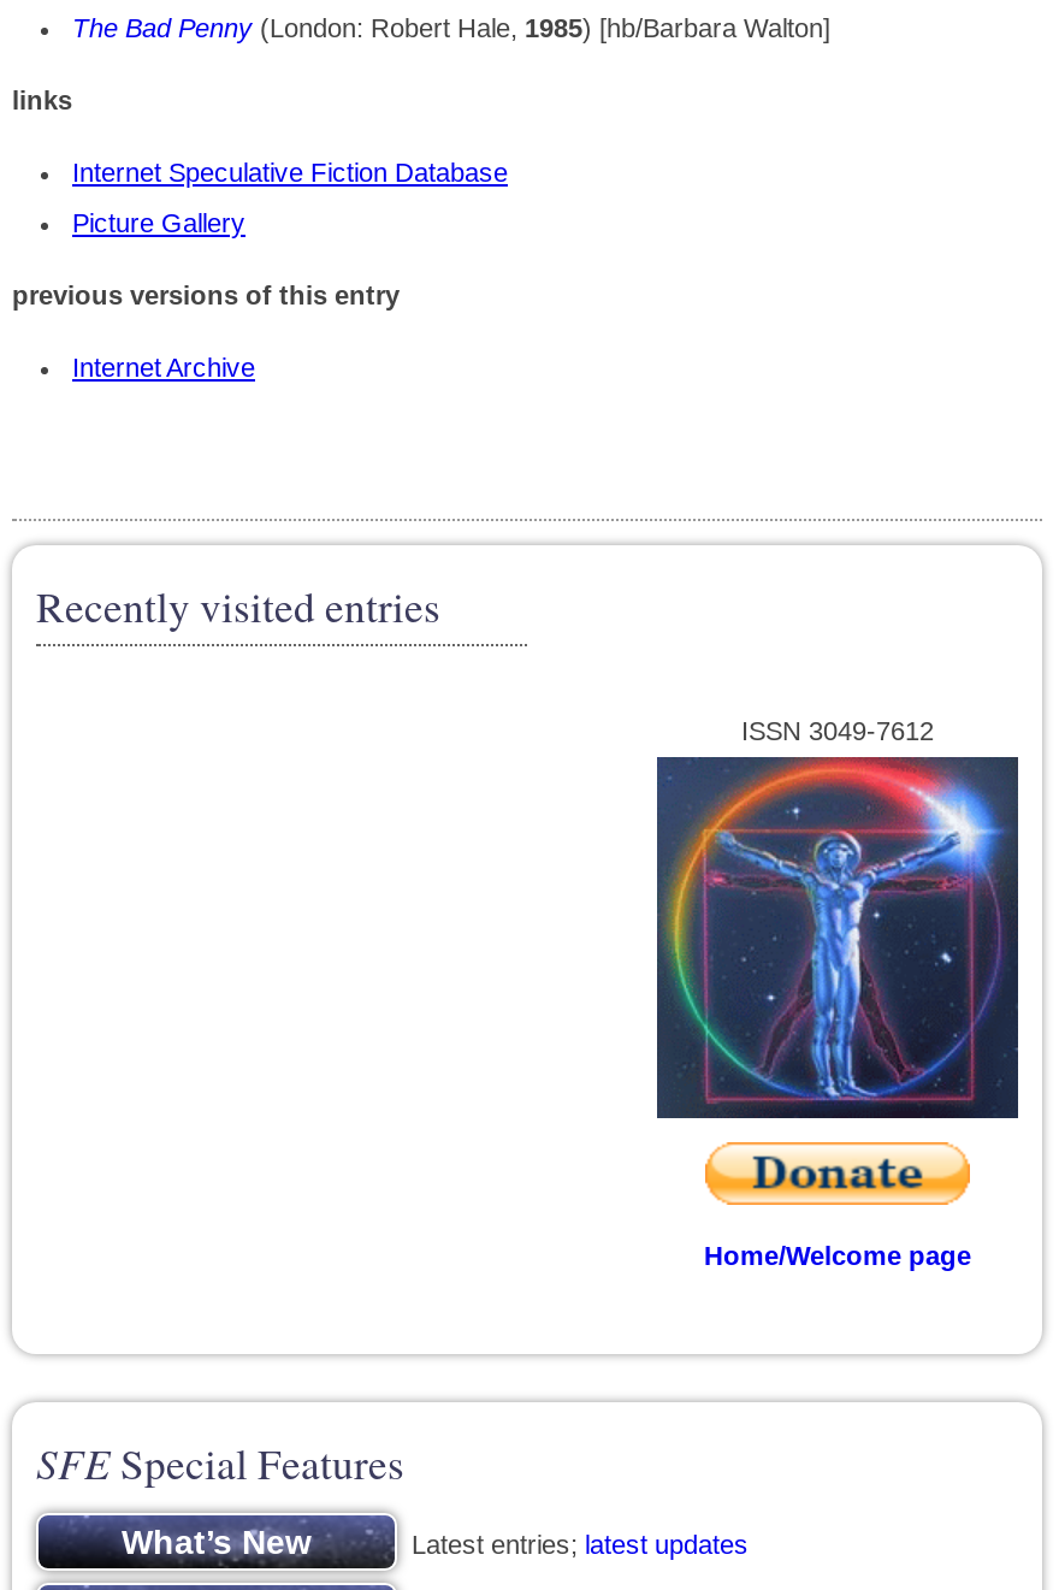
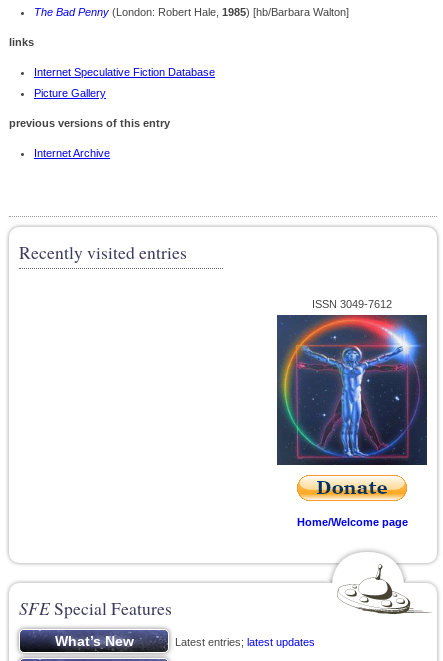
+ [image]
